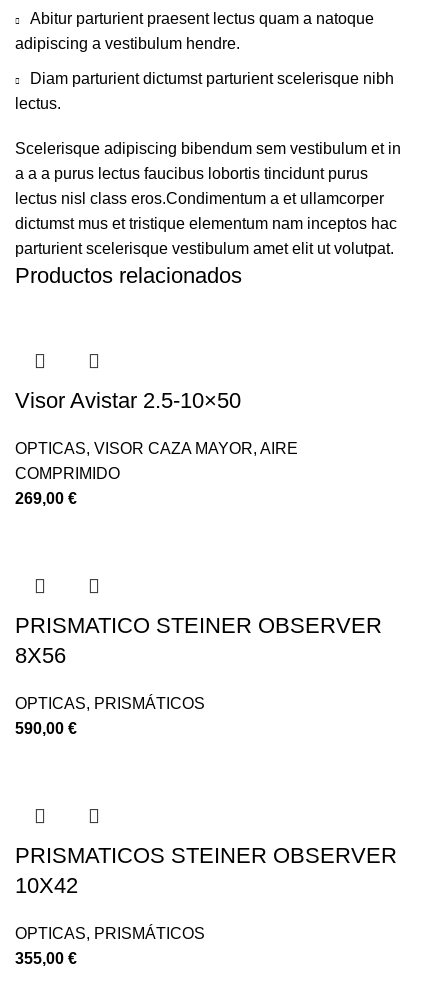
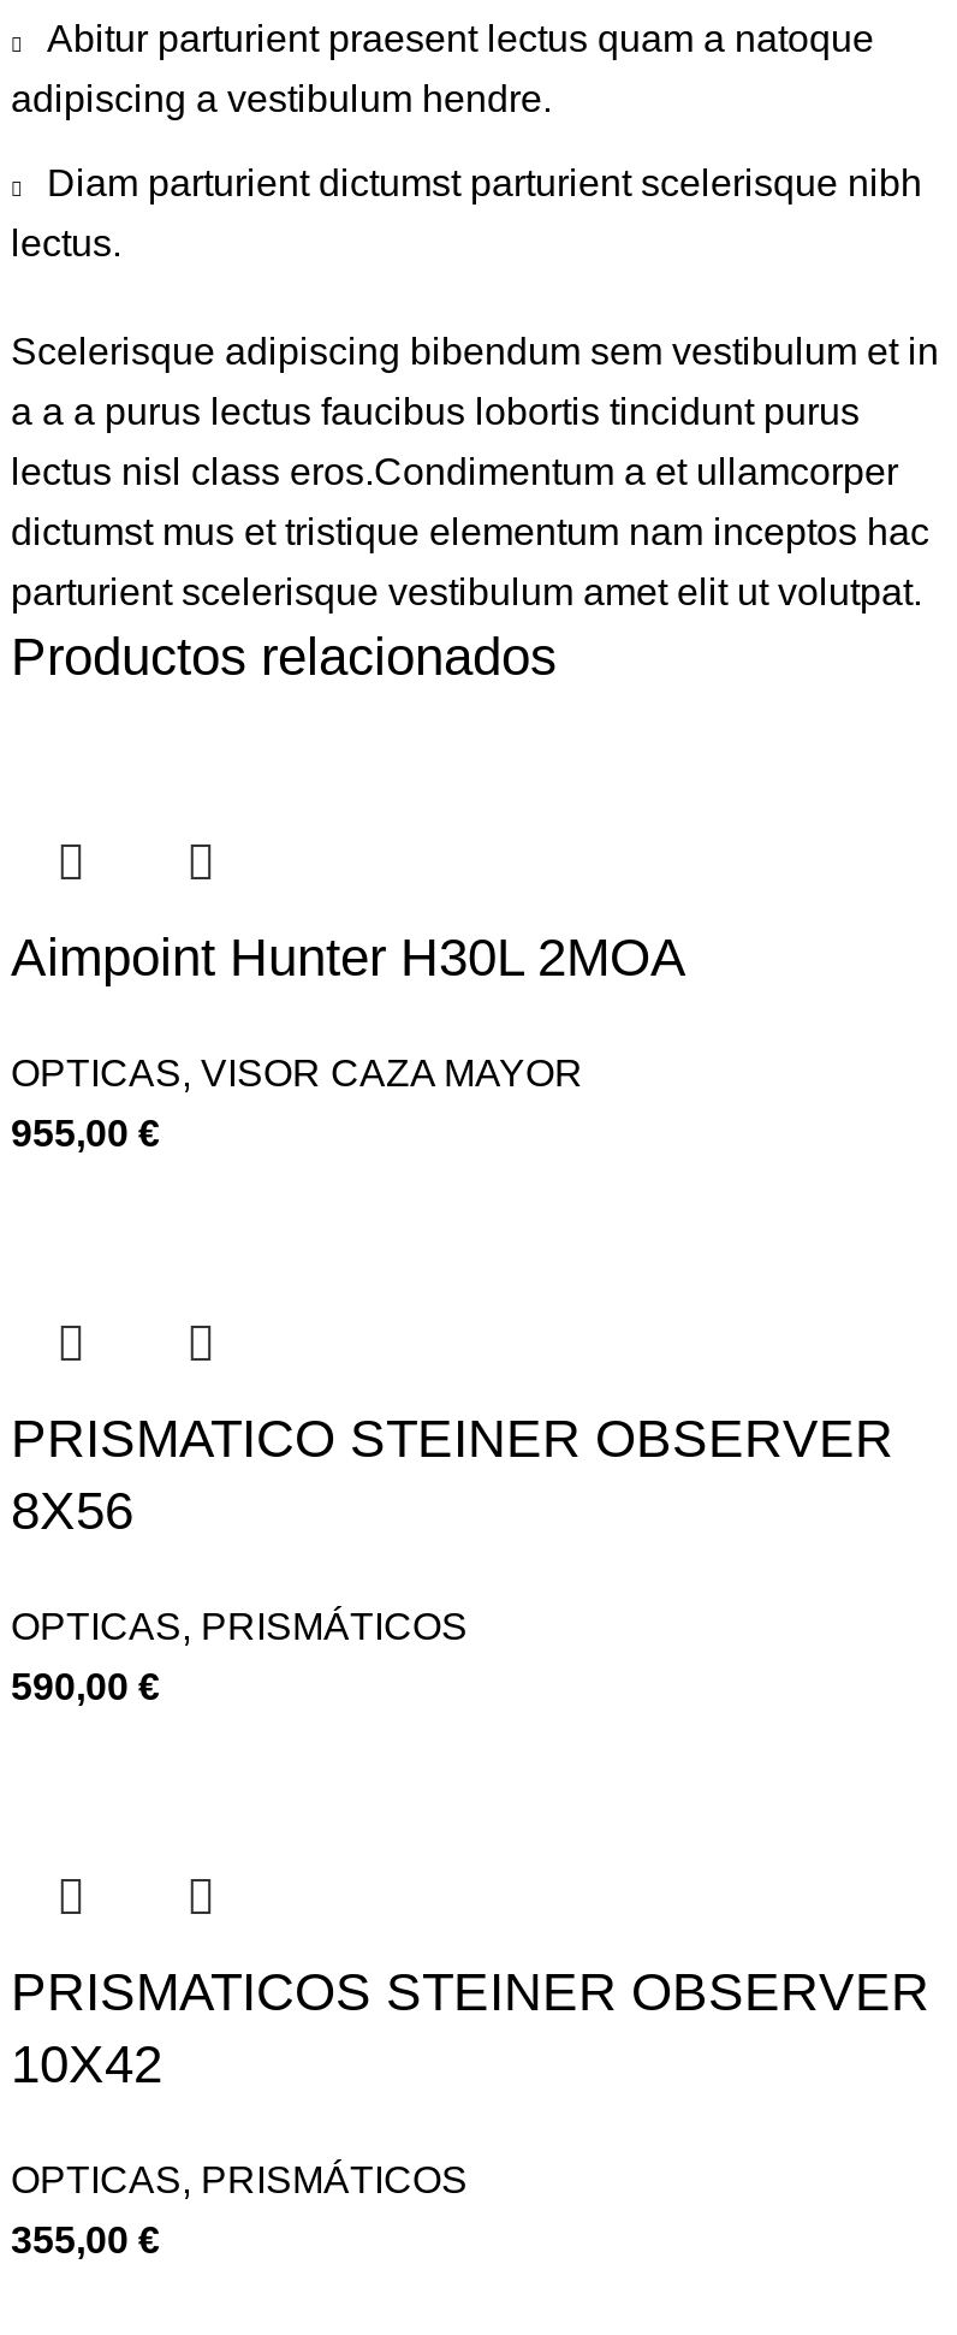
- Visor Avistar 2.5-10×50
- OPTICAS, VISOR CAZA MAYOR, AIRE
- COMPRIMIDO
- 269,00 €
+ Aimpoint Hunter H30L 2MOA
+ OPTICAS, VISOR CAZA MAYOR
+ 955,00 €
